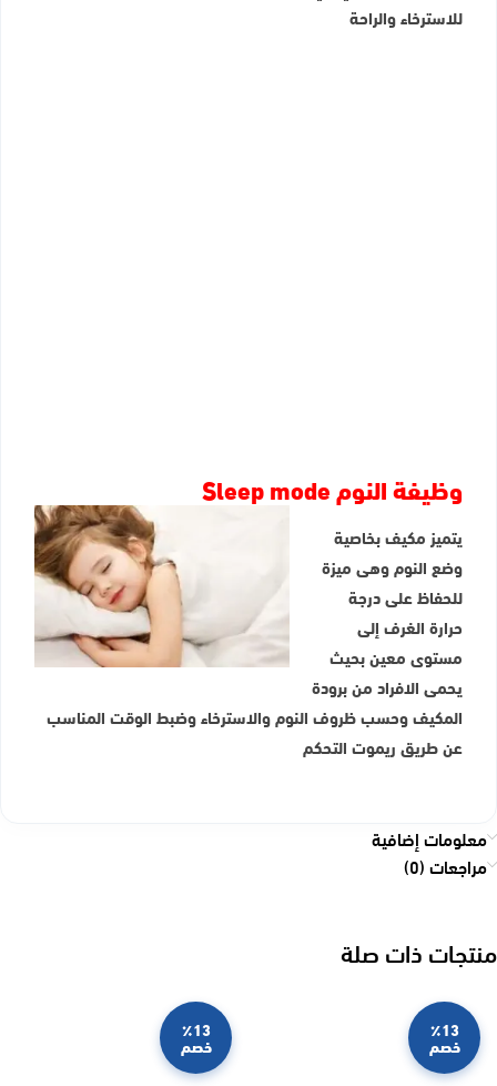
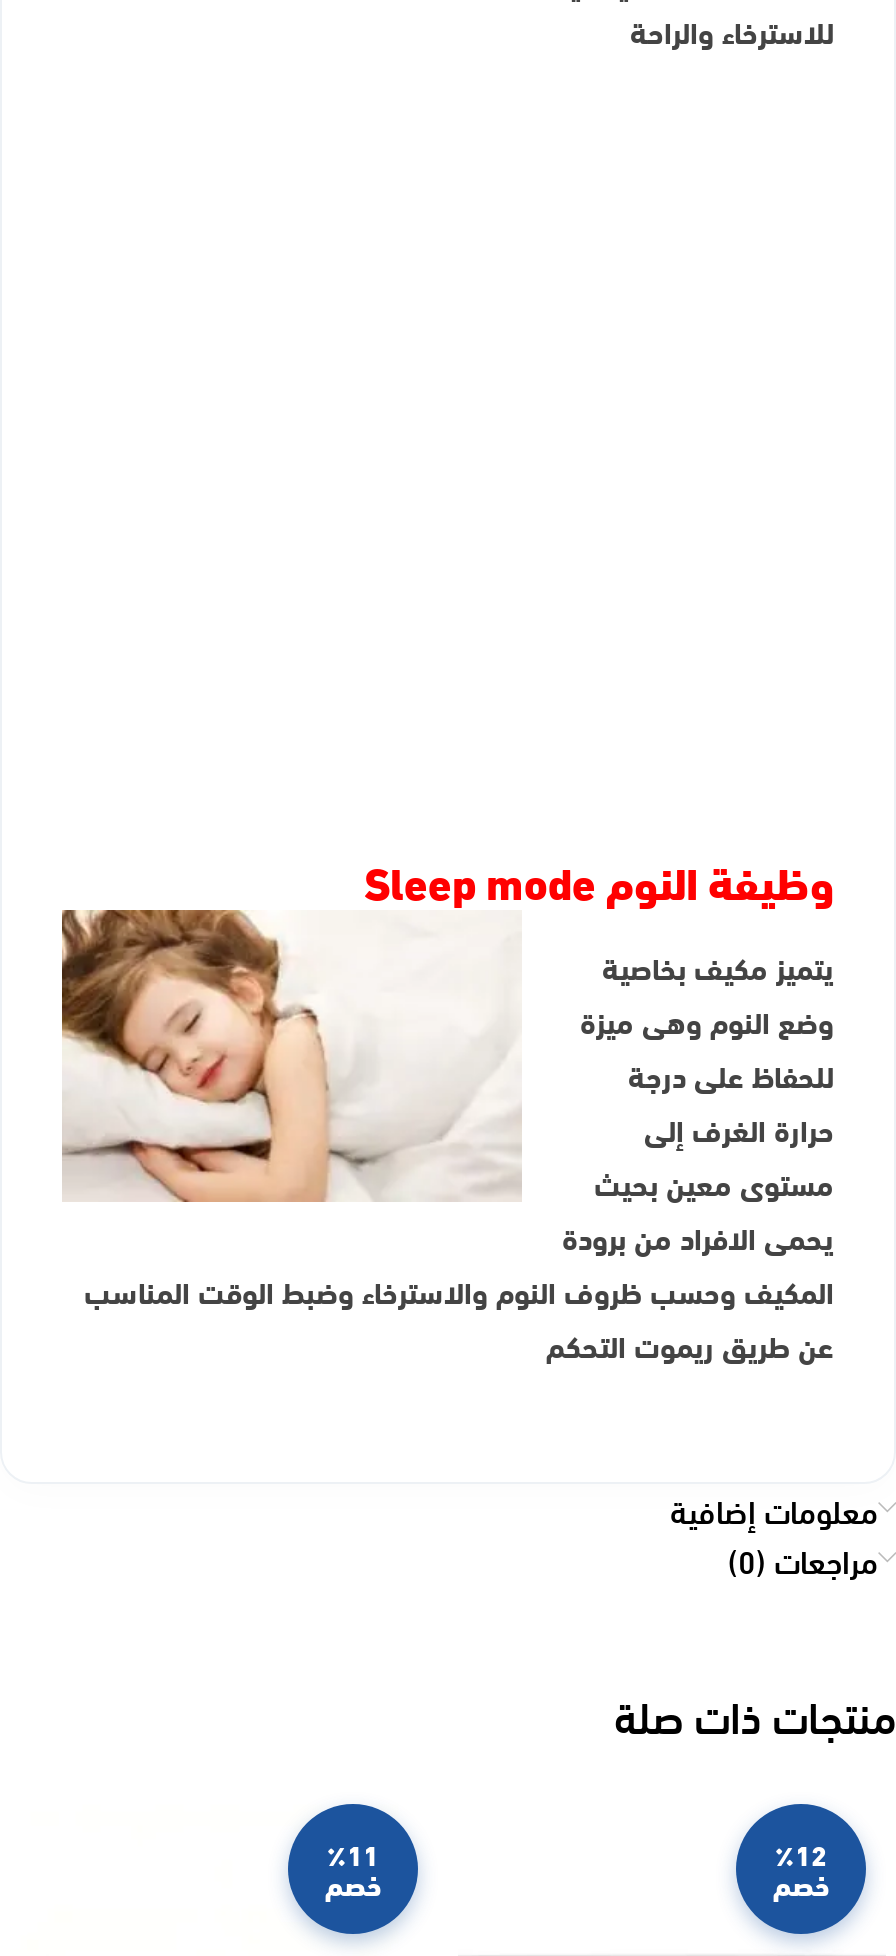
- ٪13
+ ٪11

- ٪13
+ ٪12
